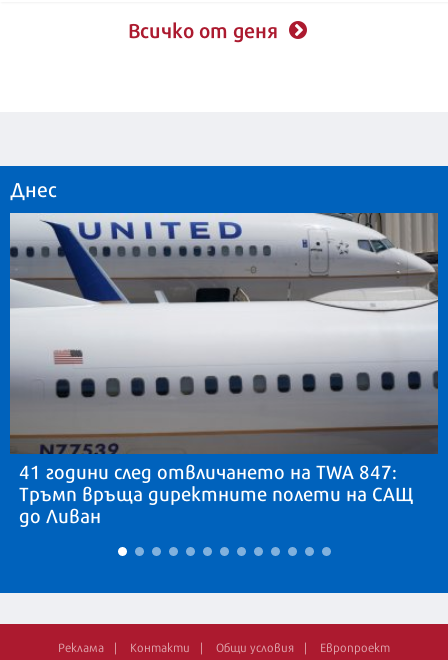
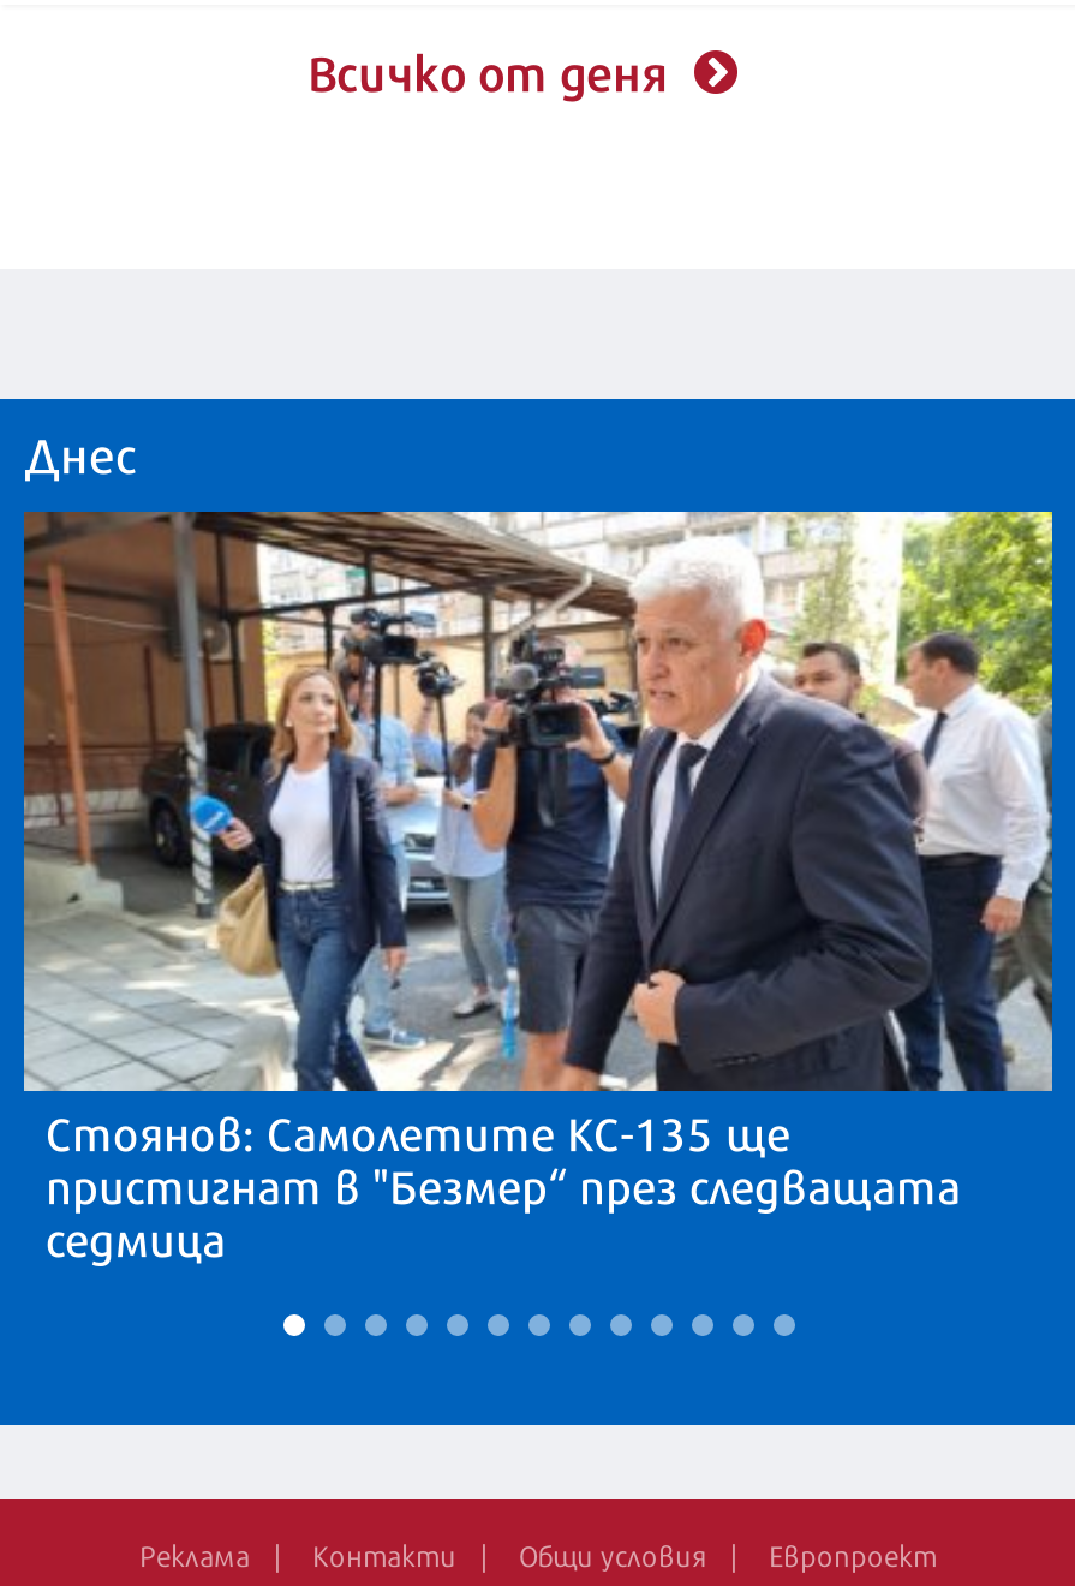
- [image]
- 41 години след отвличането на TWA 847:
- Тръмп връща директните полети на САЩ
- до Ливан
+ [image]
+ Стоянов: Самолетите KC-135 ще
+ пристигнат в "Безмер“ през следващата
+ седмица
